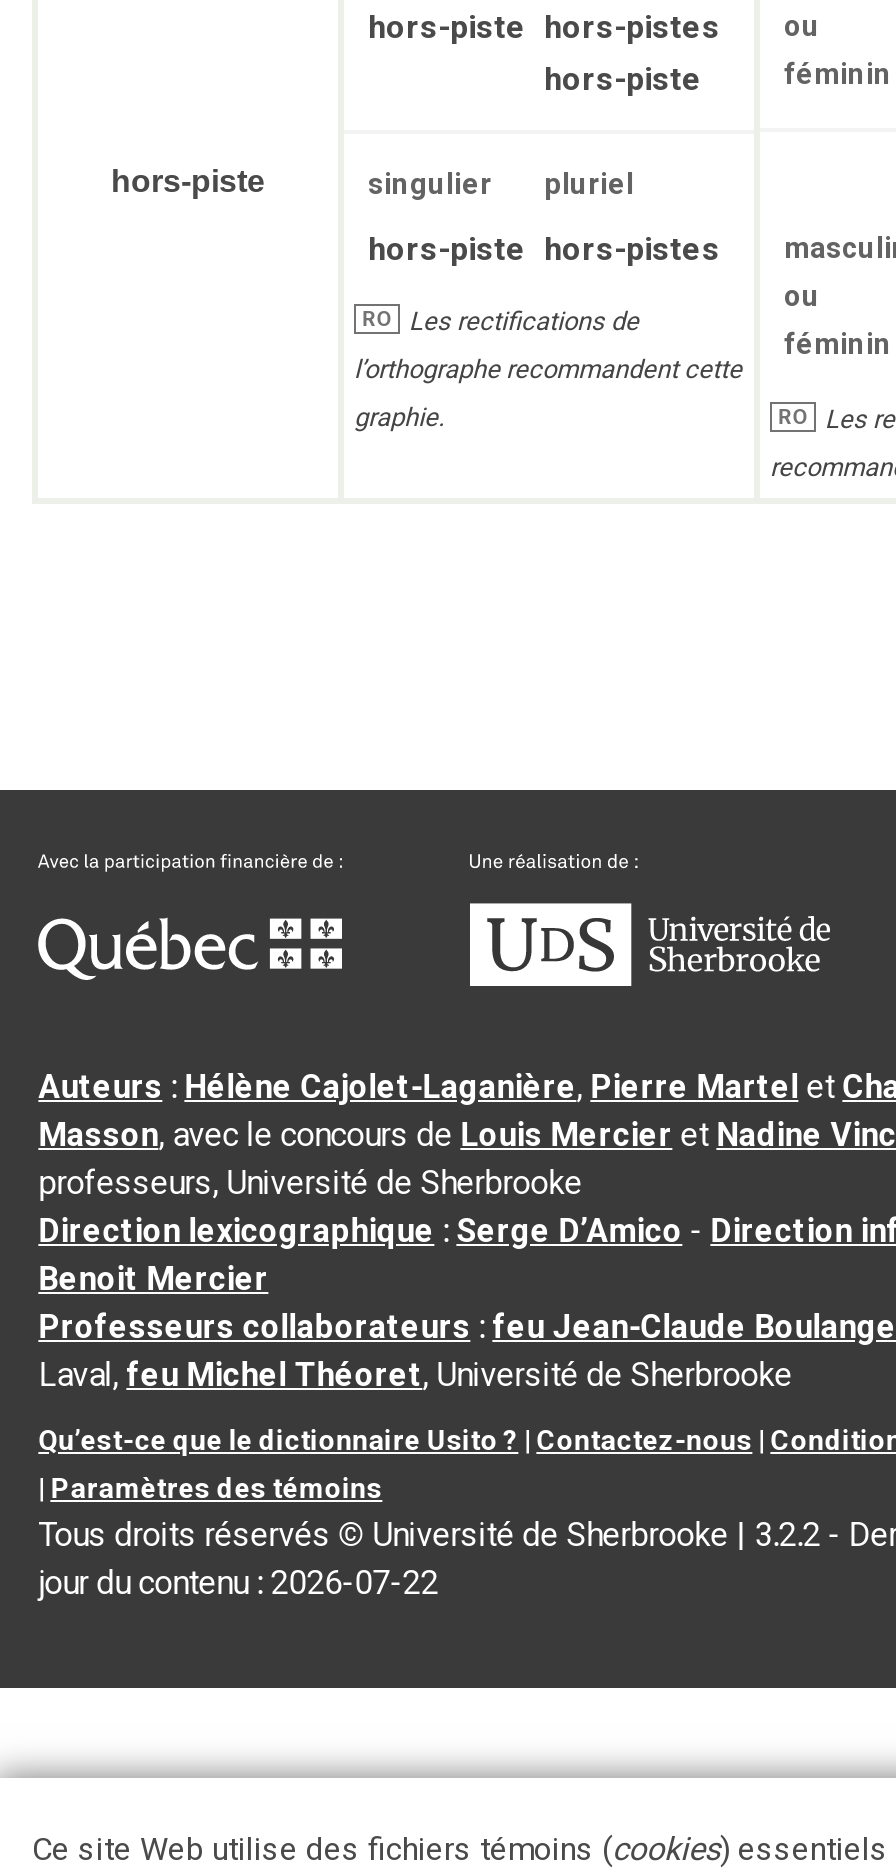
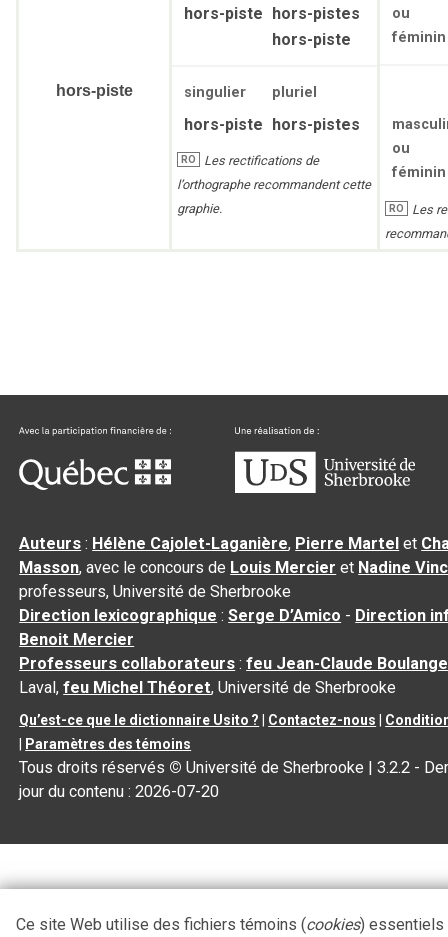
- jour du contenu : 2026-07-22
+ jour du contenu : 2026-07-20
